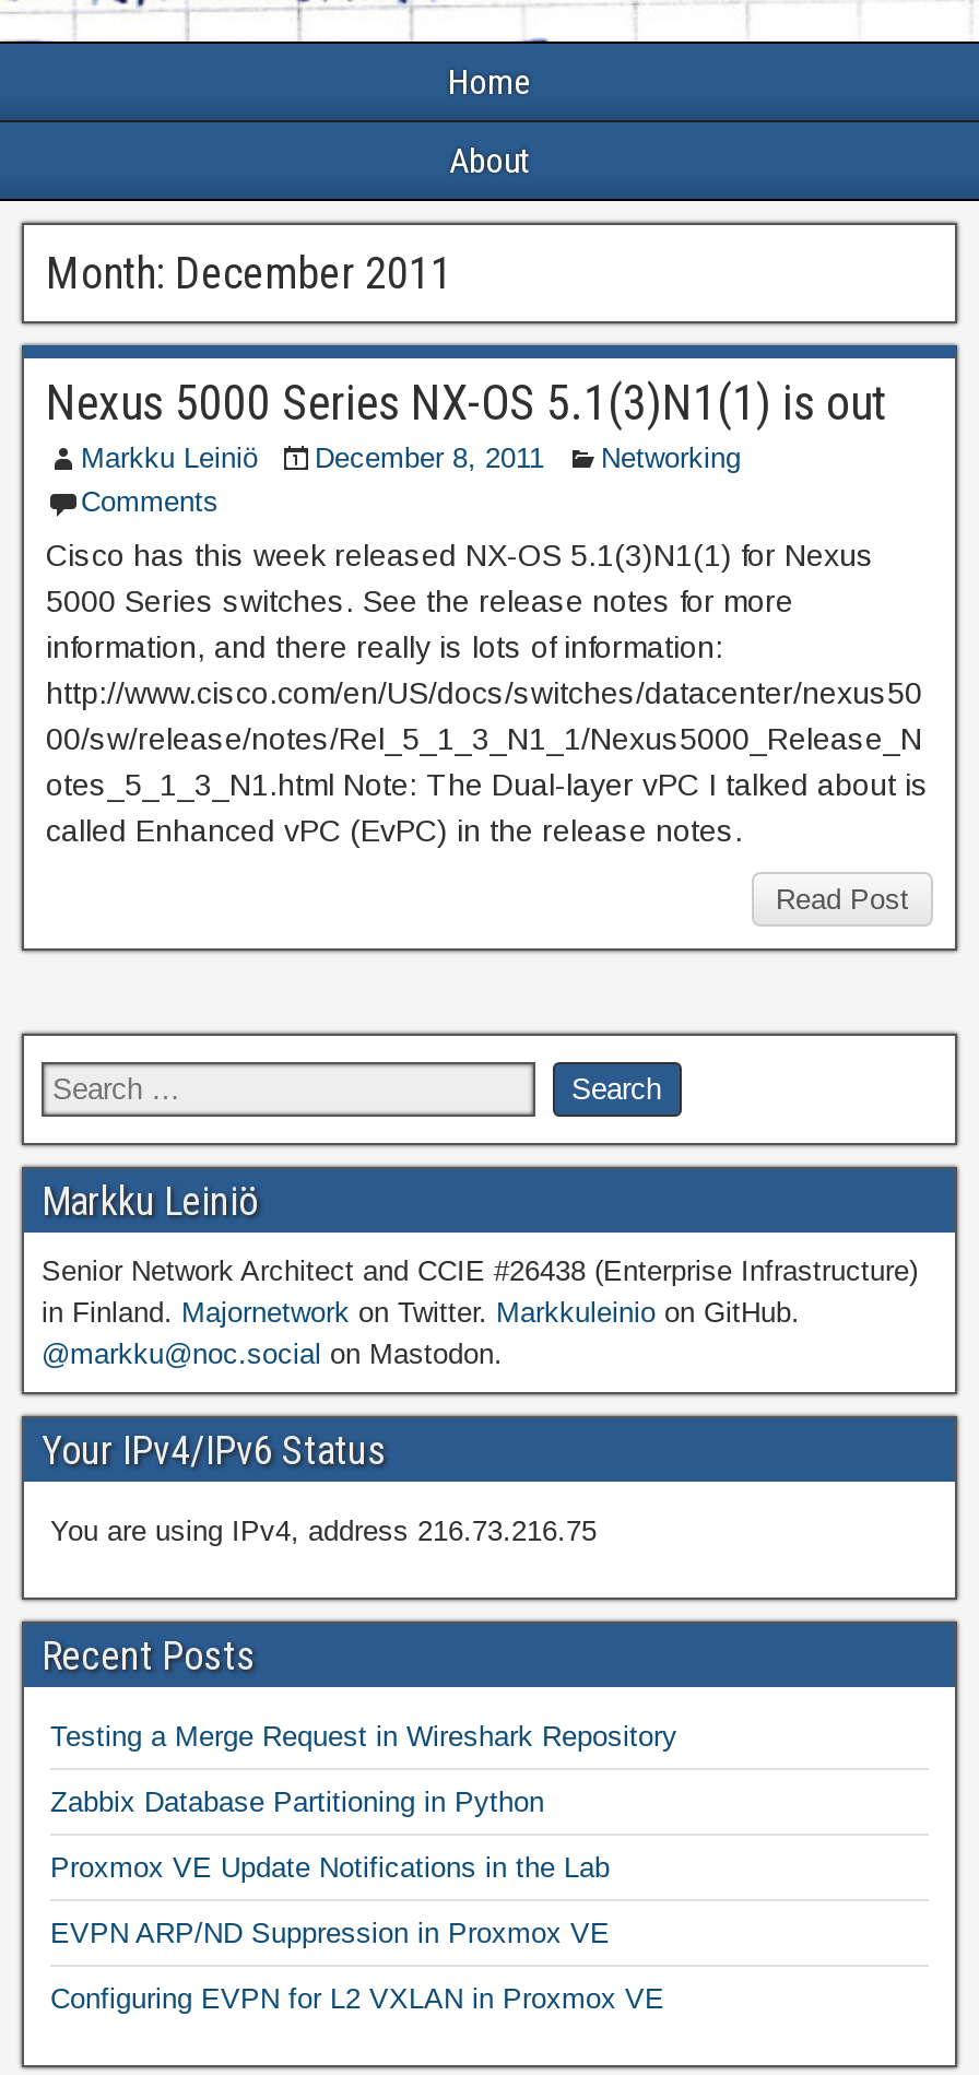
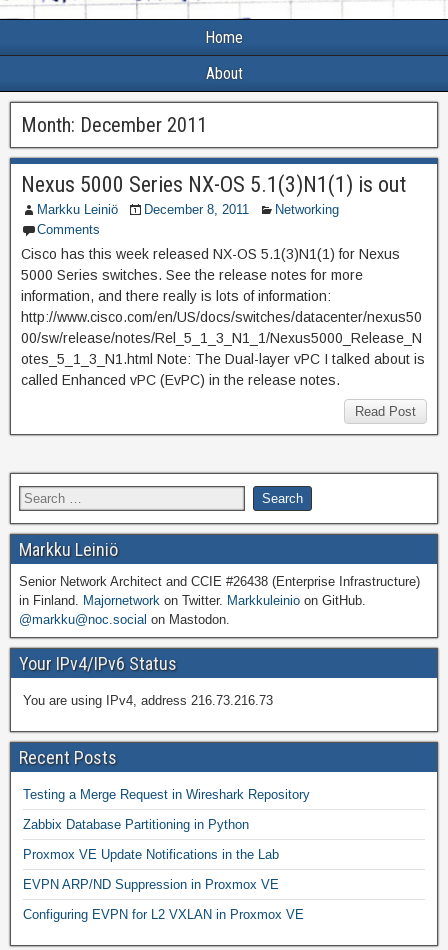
- You are using IPv4, address 216.73.216.75
+ You are using IPv4, address 216.73.216.73
